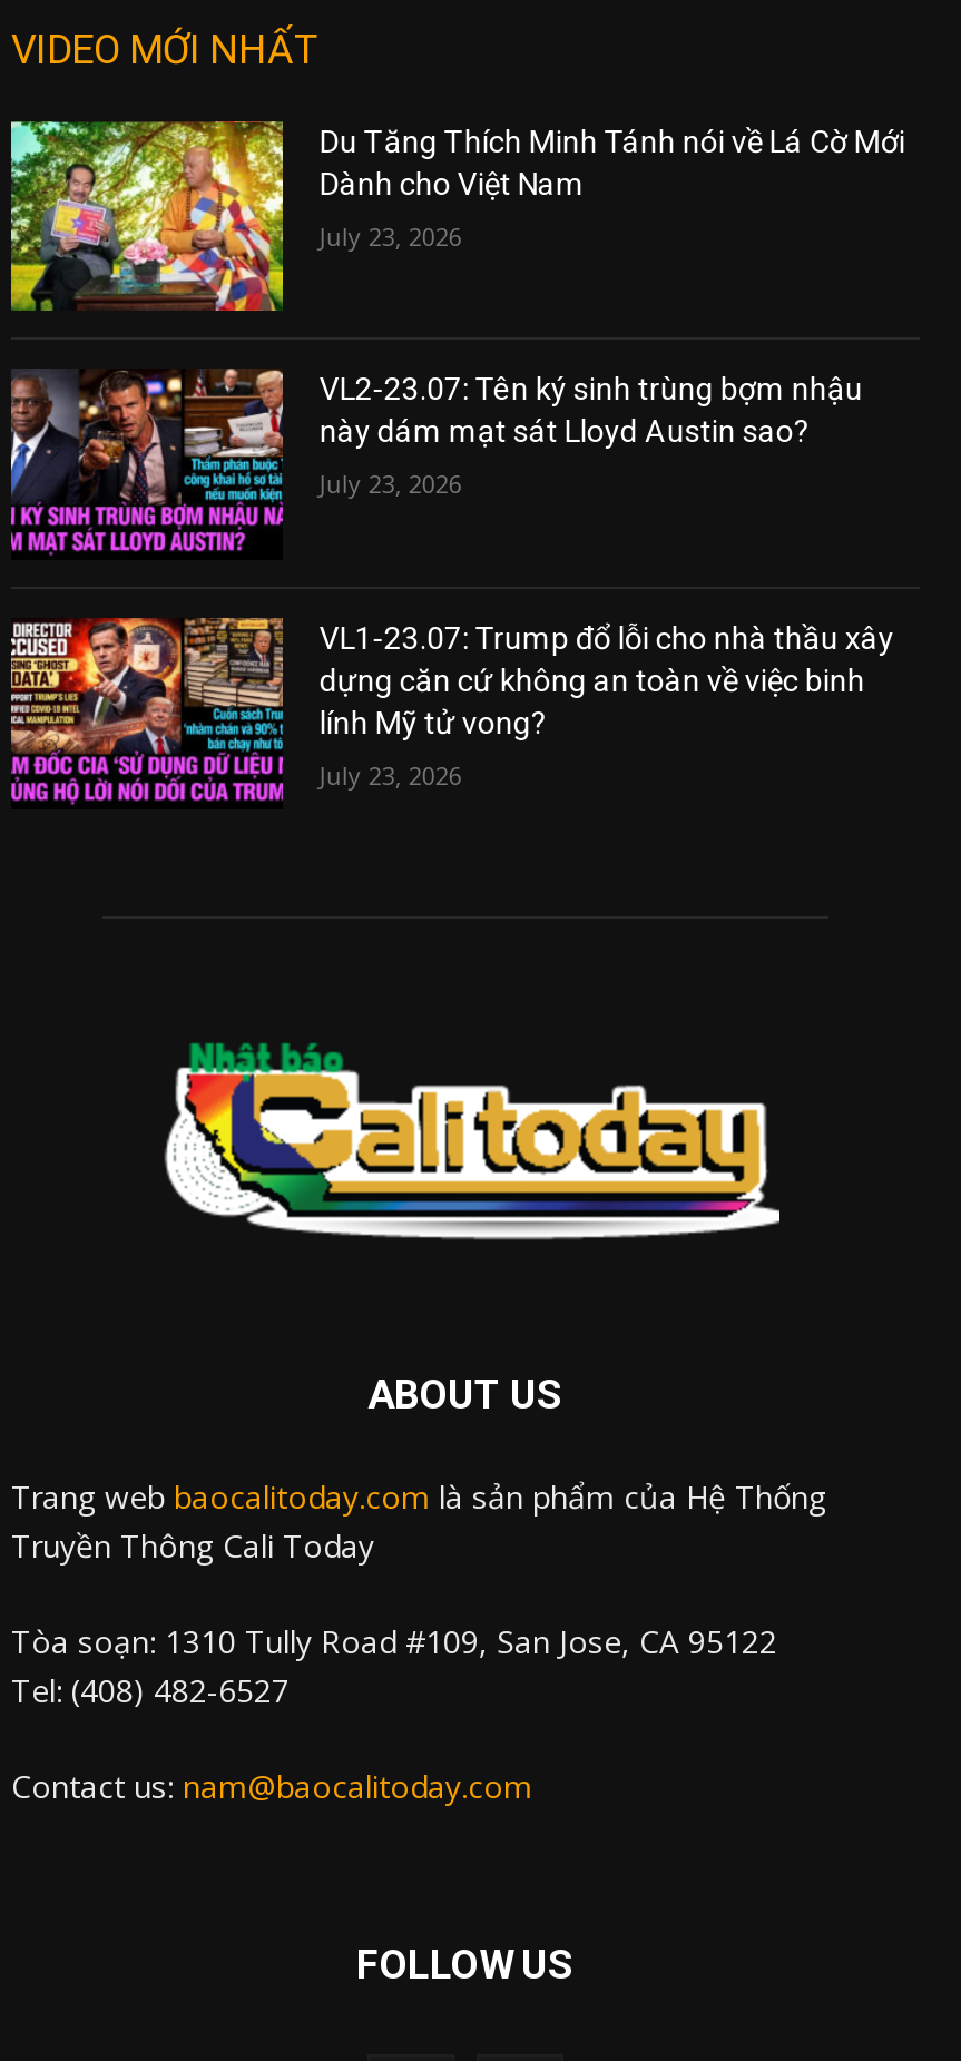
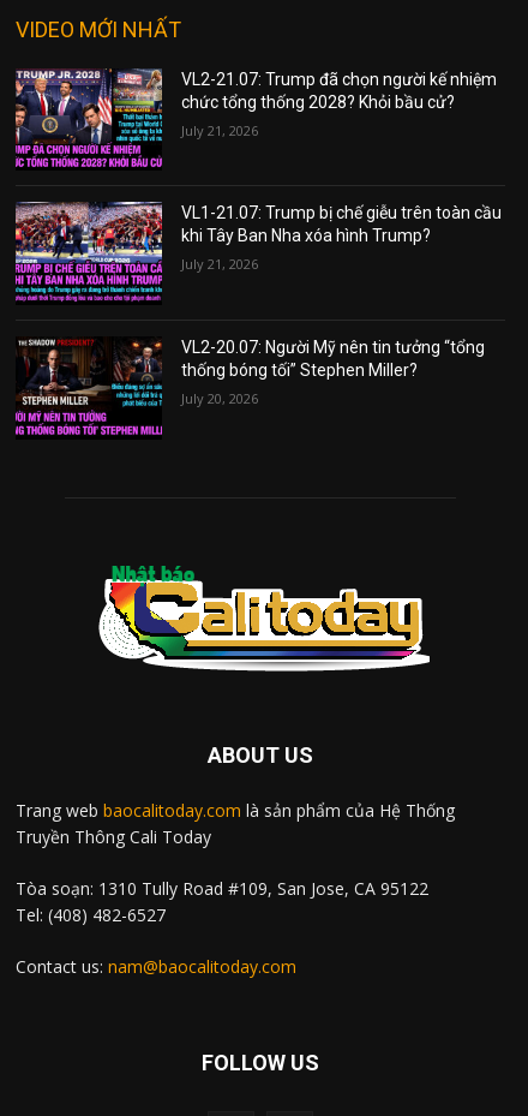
- [image]
- Du Tăng Thích Minh Tánh nói về Lá Cờ Mới
- Dành cho Việt Nam
+ [image]
+ VL2-21.07: Trump đã chọn người kế nhiệm
+ chức tổng thống 2028? Khỏi bầu cử?

- July 23, 2026
+ July 21, 2026

- [image]
- VL2-23.07: Tên ký sinh trùng bợm nhậu
- này dám mạt sát Lloyd Austin sao?
+ [image]
+ VL1-21.07: Trump bị chế giễu trên toàn cầu
+ khi Tây Ban Nha xóa hình Trump?

- July 23, 2026
+ July 21, 2026

- [image]
- VL1-23.07: Trump đổ lỗi cho nhà thầu xây
- dựng căn cứ không an toàn về việc binh
- lính Mỹ tử vong?
+ [image]
+ VL2-20.07: Người Mỹ nên tin tưởng “tổng
+ thống bóng tối” Stephen Miller?

- July 23, 2026
+ July 20, 2026
